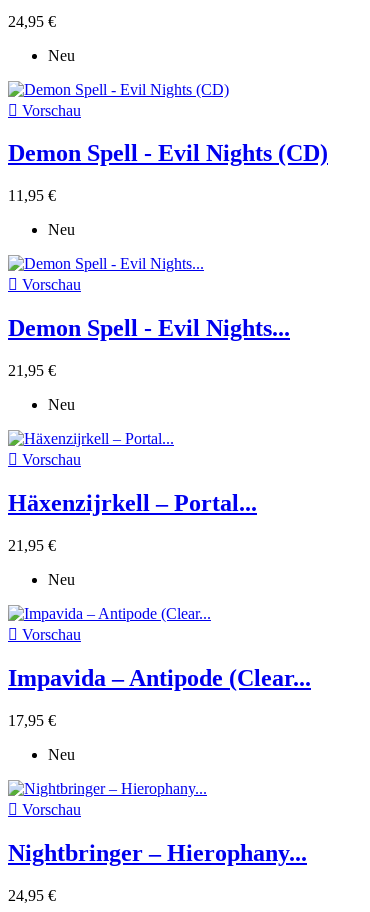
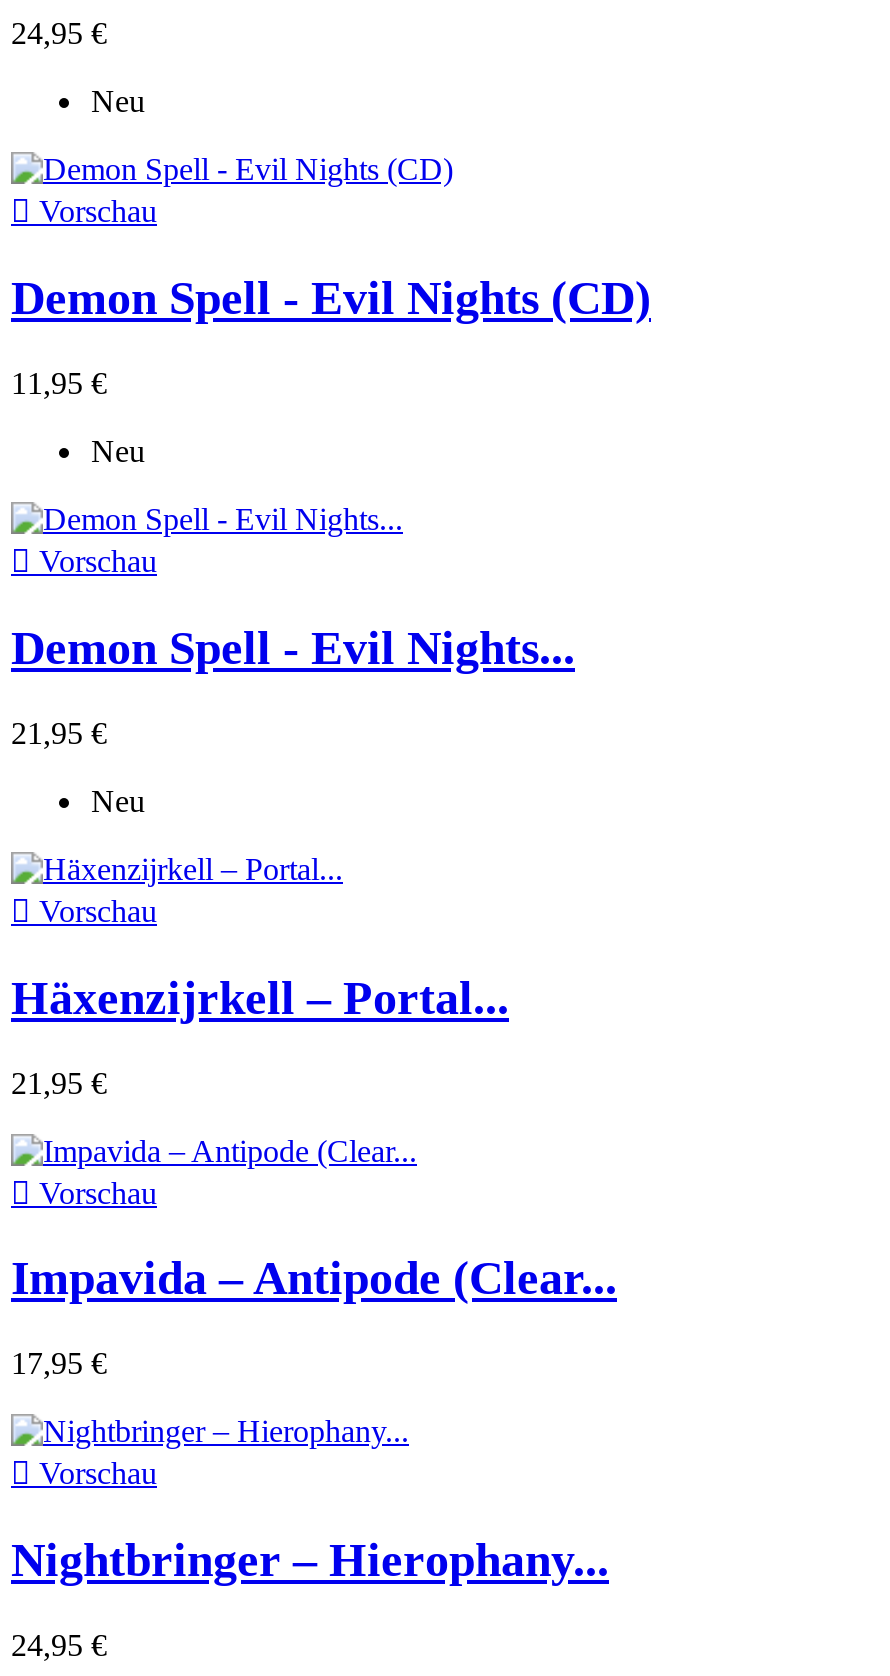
- Neu

- Neu
